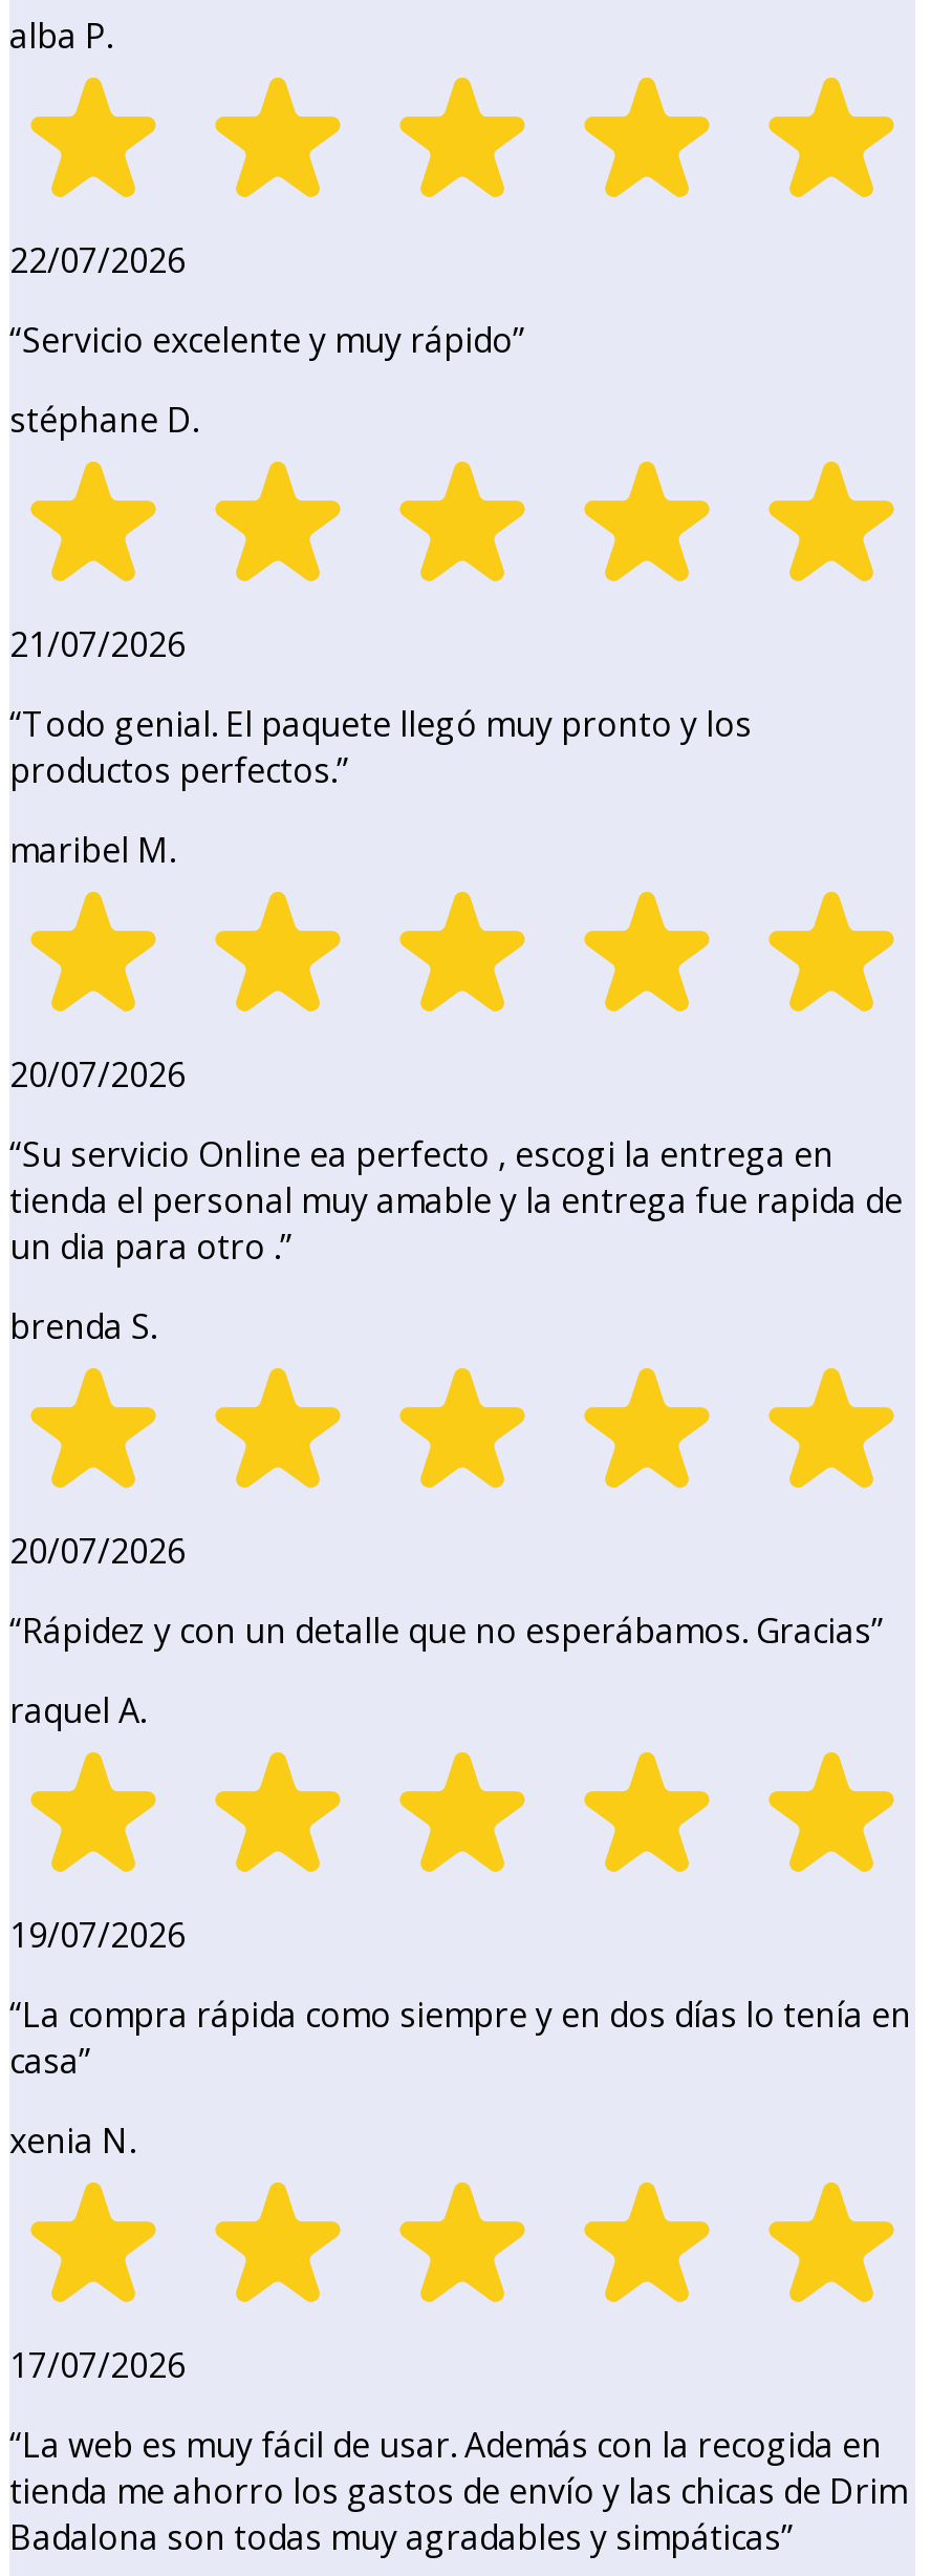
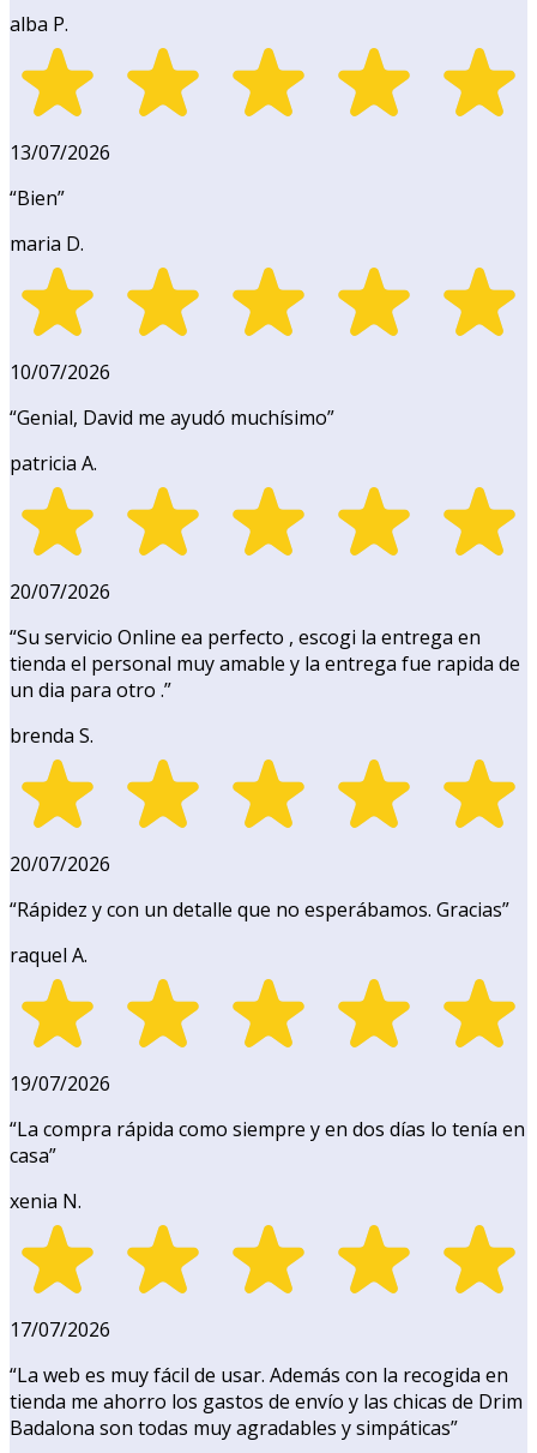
- 22/07/2026
+ 13/07/2026

- “Servicio excelente y muy rápido”
+ “Bien”

- stéphane D.
+ maria D.

- 21/07/2026
+ 10/07/2026

- “Todo genial. El paquete llegó muy pronto y los
- productos perfectos.”
+ “Genial, David me ayudó muchísimo”

- maribel M.
+ patricia A.
